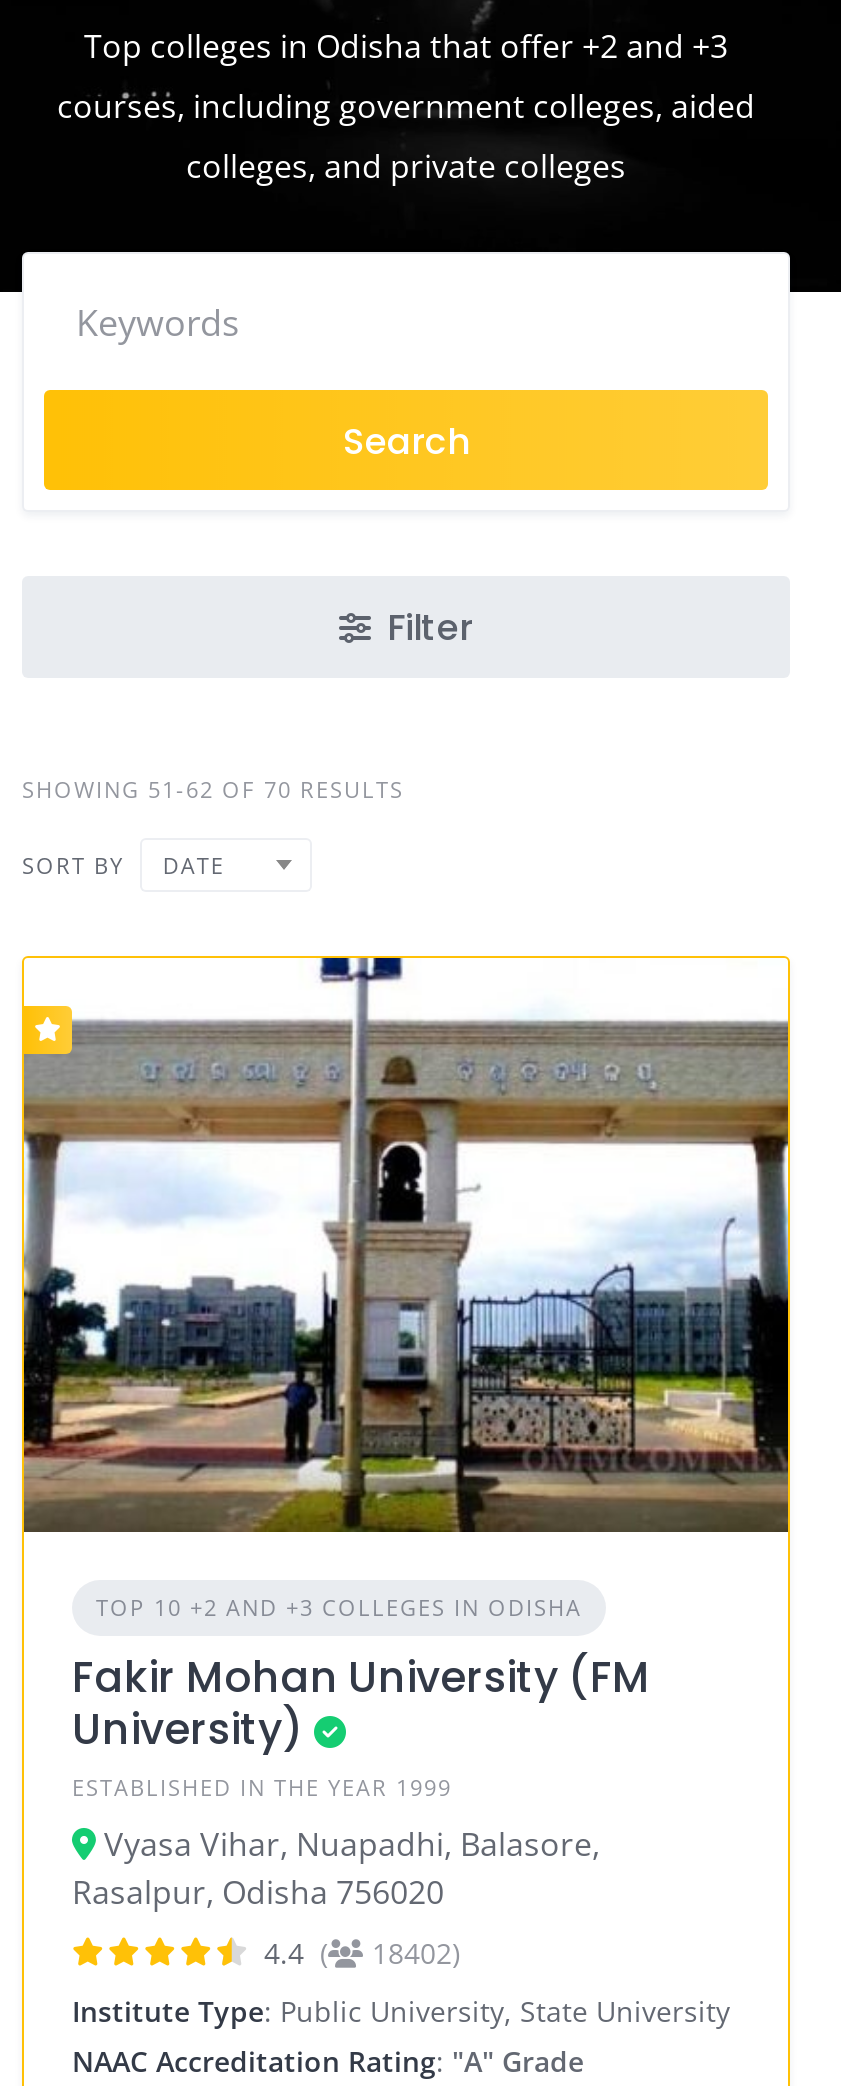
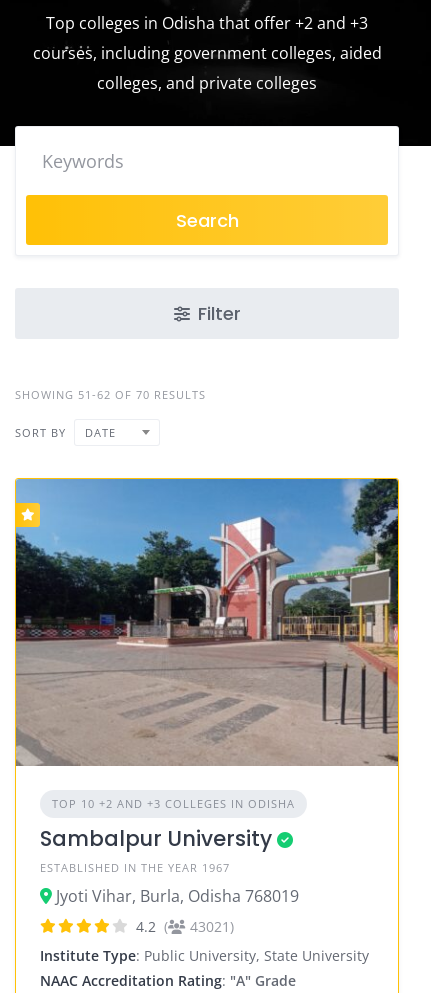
- [image]
+ [image]

- Fakir Mohan University (FM
- University)
- ESTABLISHED IN THE YEAR 1999
+ Sambalpur University
+ ESTABLISHED IN THE YEAR 1967

- Vyasa Vihar, Nuapadhi, Balasore,
- Rasalpur, Odisha 756020
+ Jyoti Vihar, Burla, Odisha 768019

- 4.4 (
- 18402)
+ 4.2 (
+ 43021)
